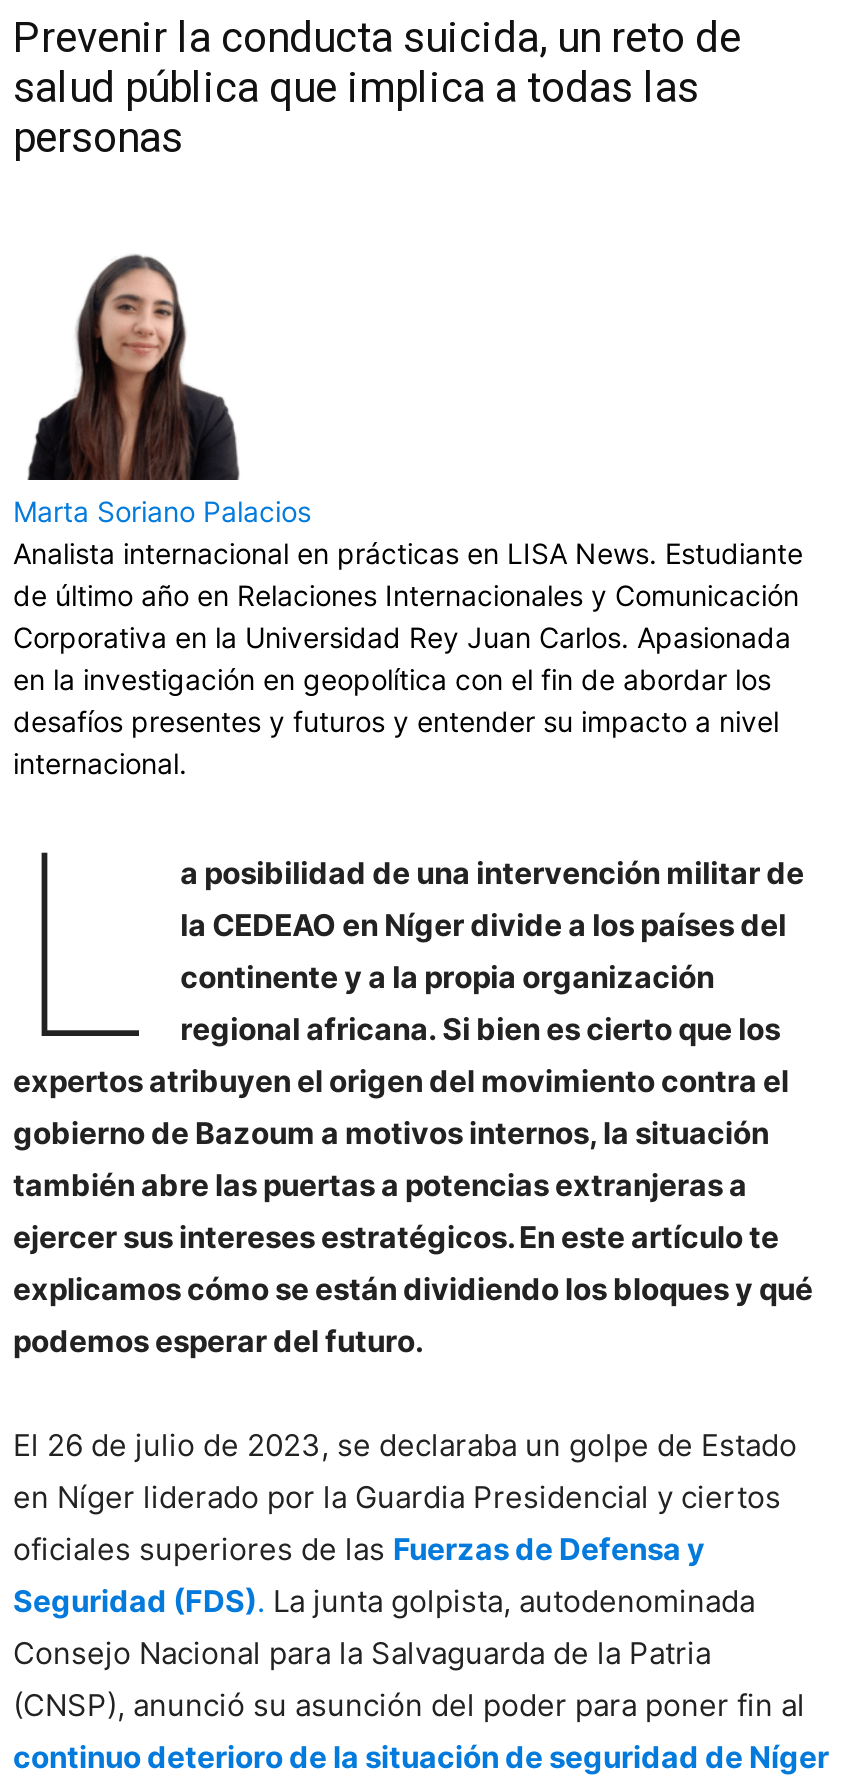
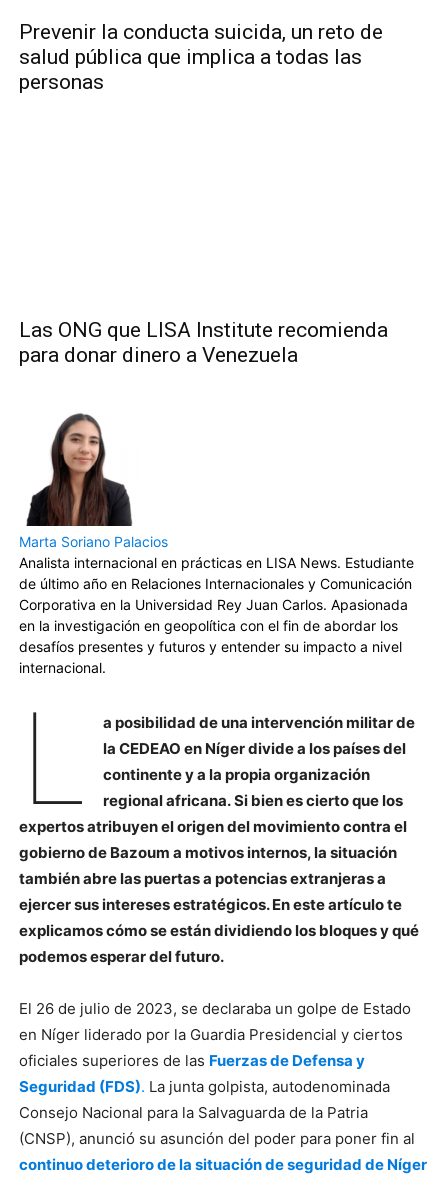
+ Las ONG que LISA Institute recomienda
+ para donar dinero a Venezuela
